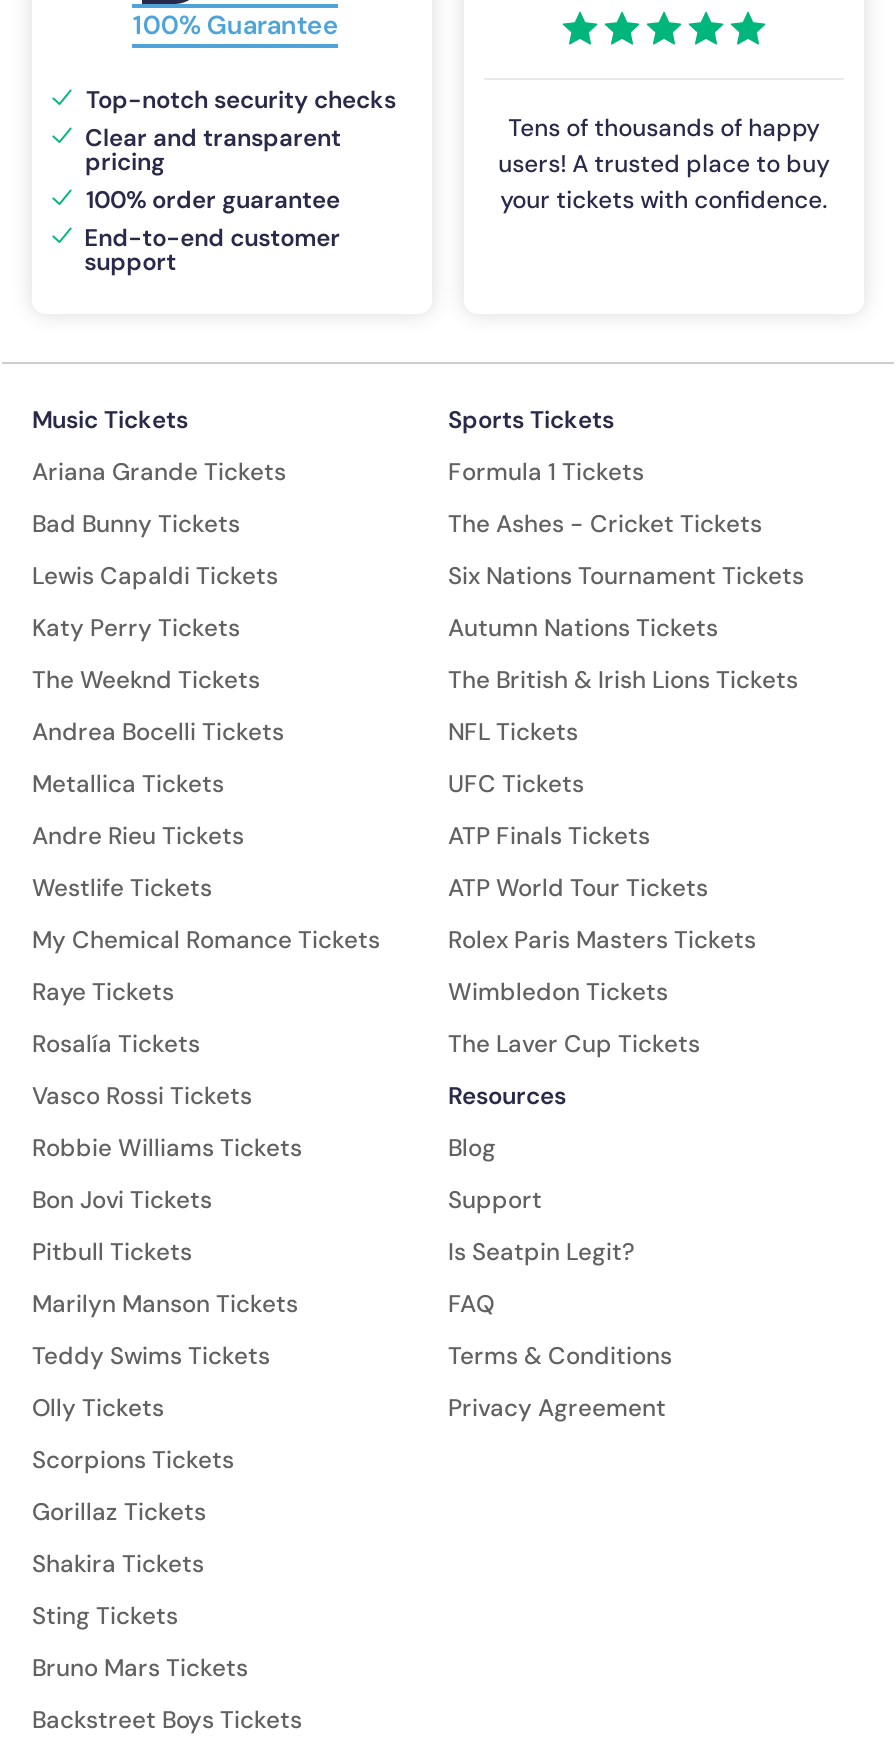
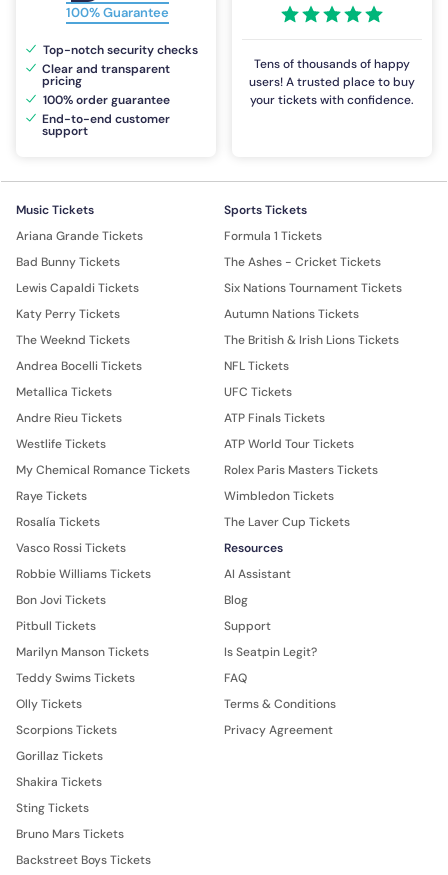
moved down: Blog | Support | Is Seatpin Legit? | FAQ | Terms & Conditions | Privacy Agreement

+ AI Assistant
